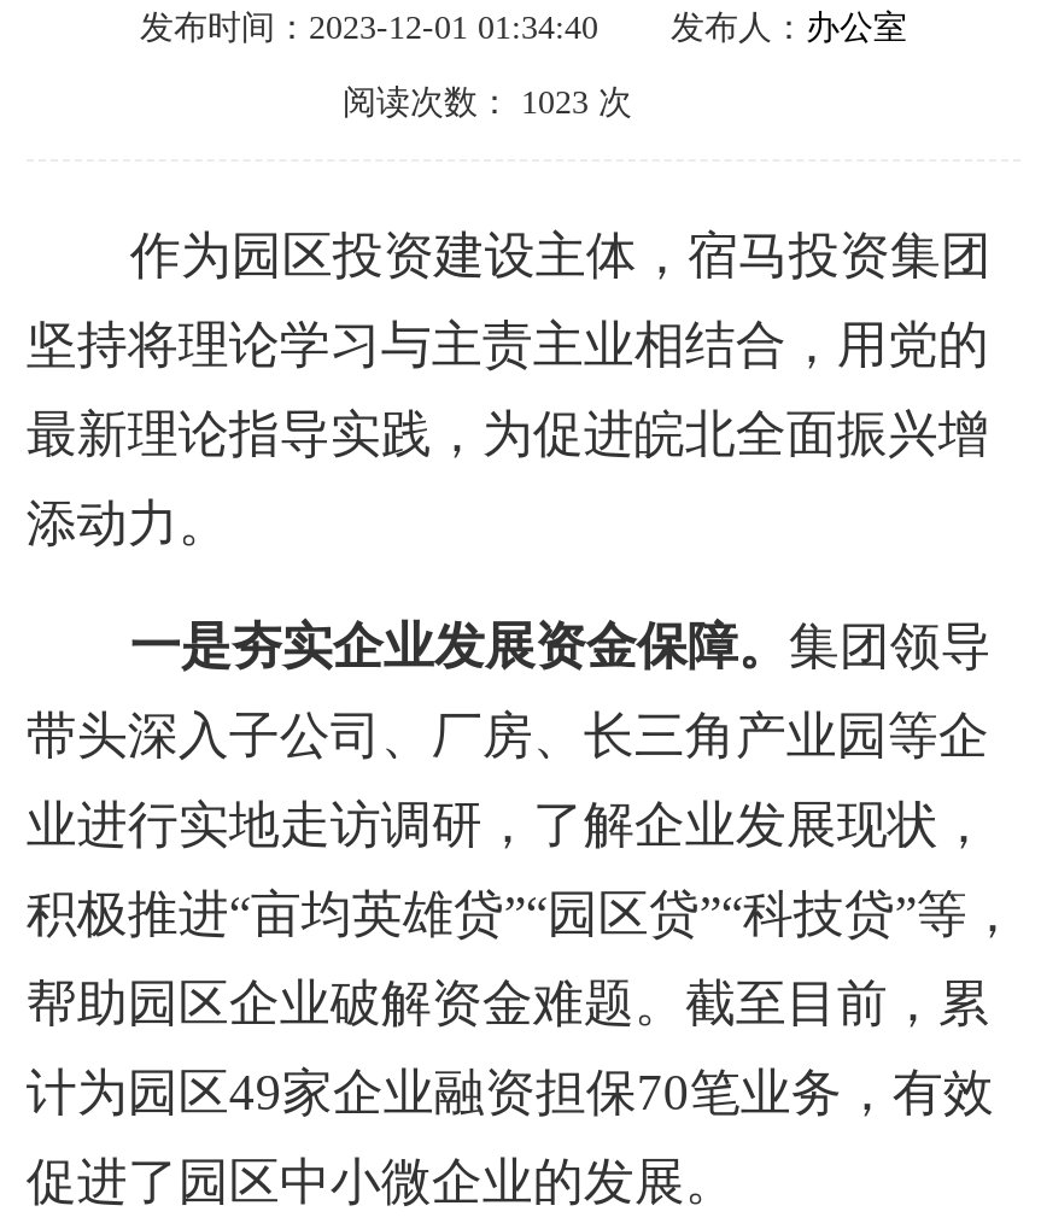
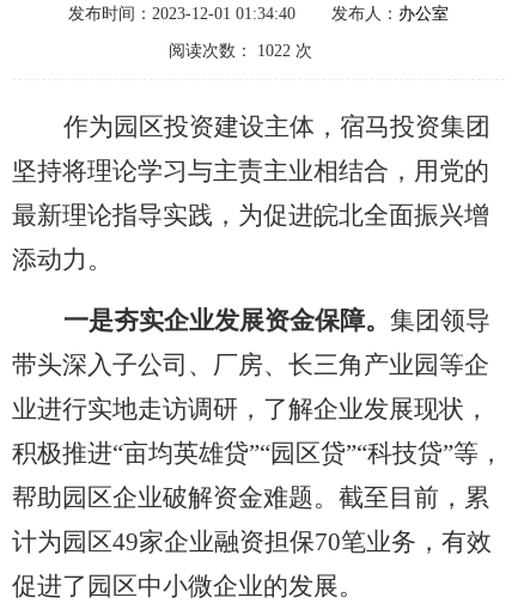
- 阅读次数：1023次
+ 阅读次数：1022次
